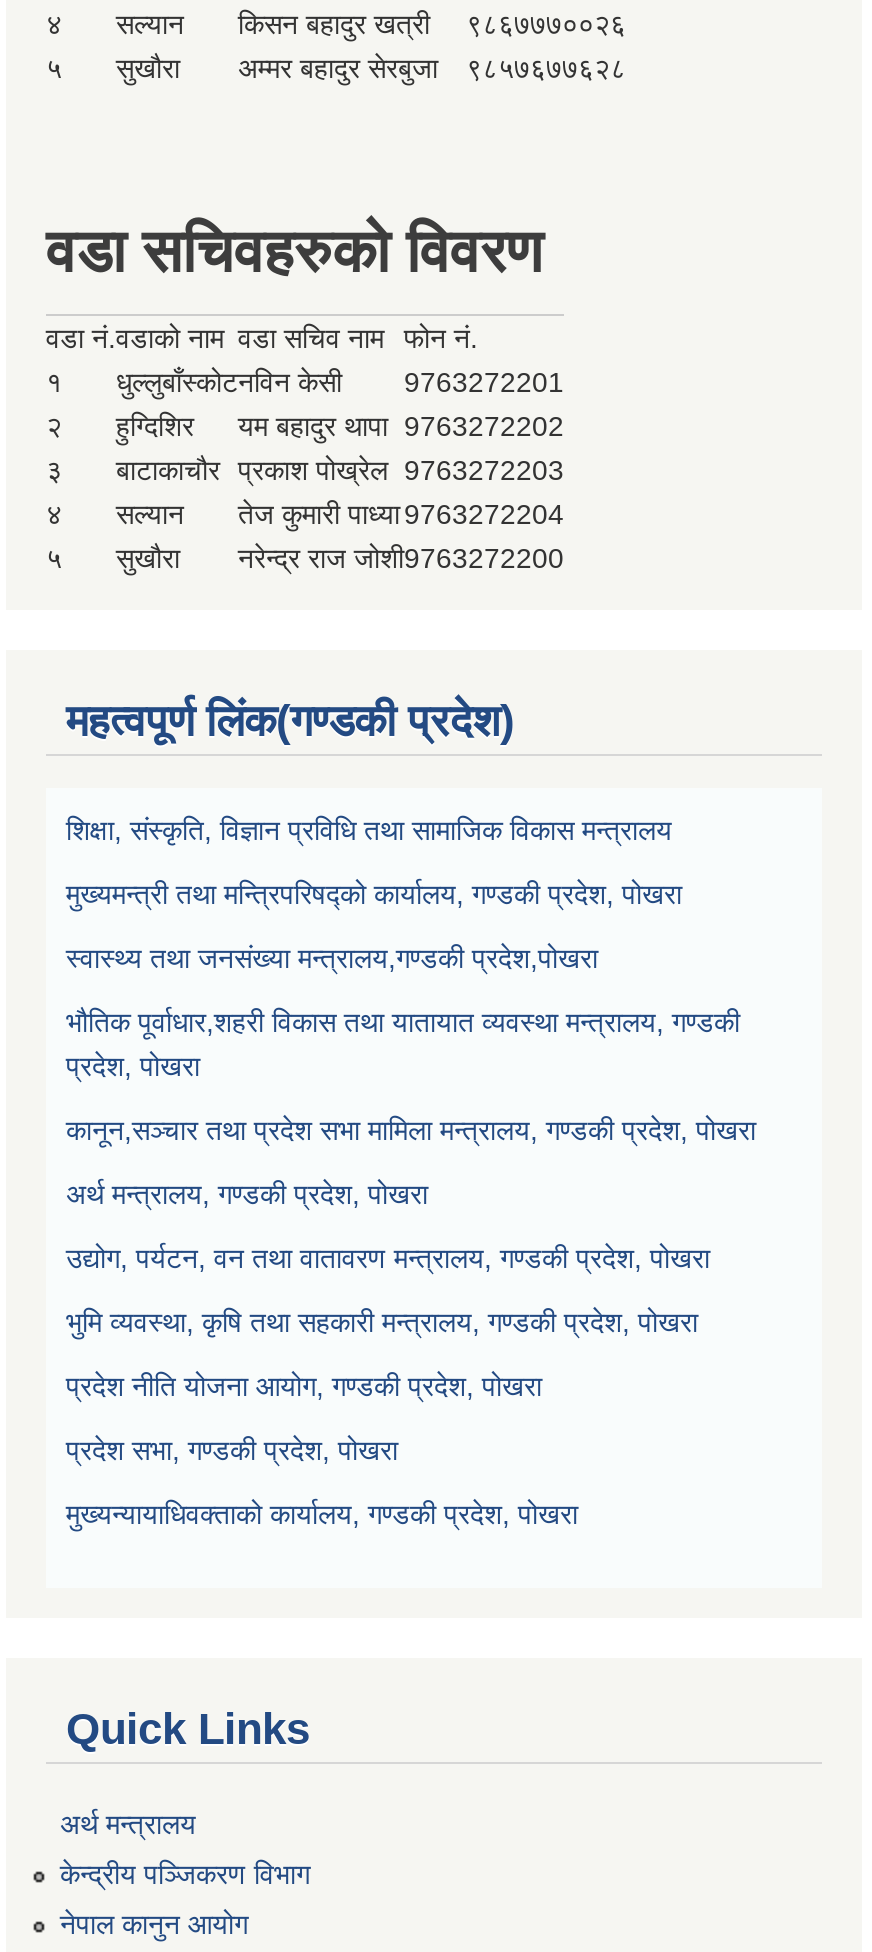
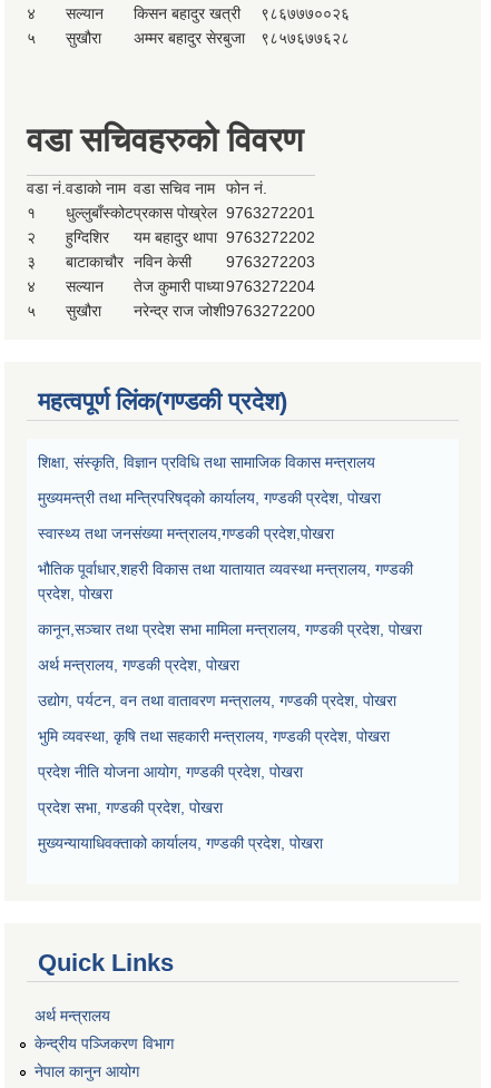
- धुल्लुबाँस्कोटनविन केसी
- 9763272201
+ धुल्लुबाँस्कोटप्रकास पोख्रेल 9763272201

- बाटाकाचौर प्रकाश पोख्रेल 9763272203
+ बाटाकाचौर नविन केसी
+ 9763272203
